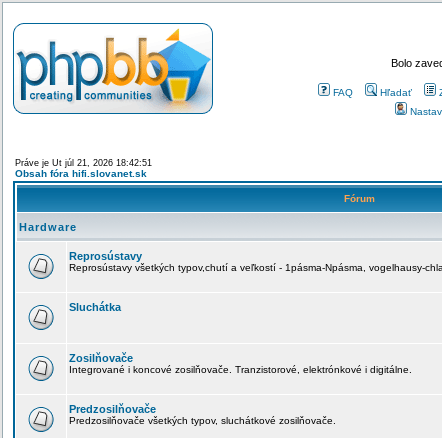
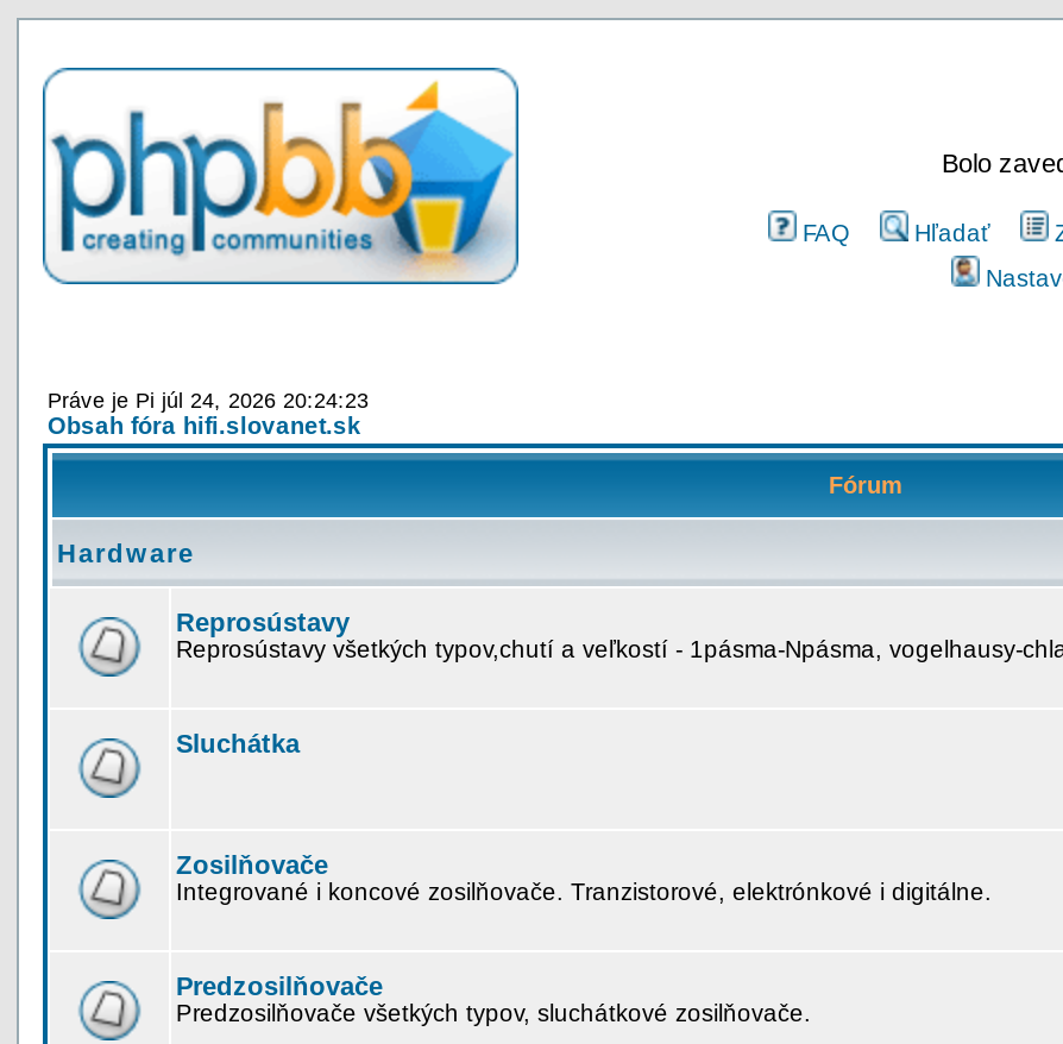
- Práve je Ut júl 21, 2026 18:42:51
+ Práve je Pi júl 24, 2026 20:24:23
